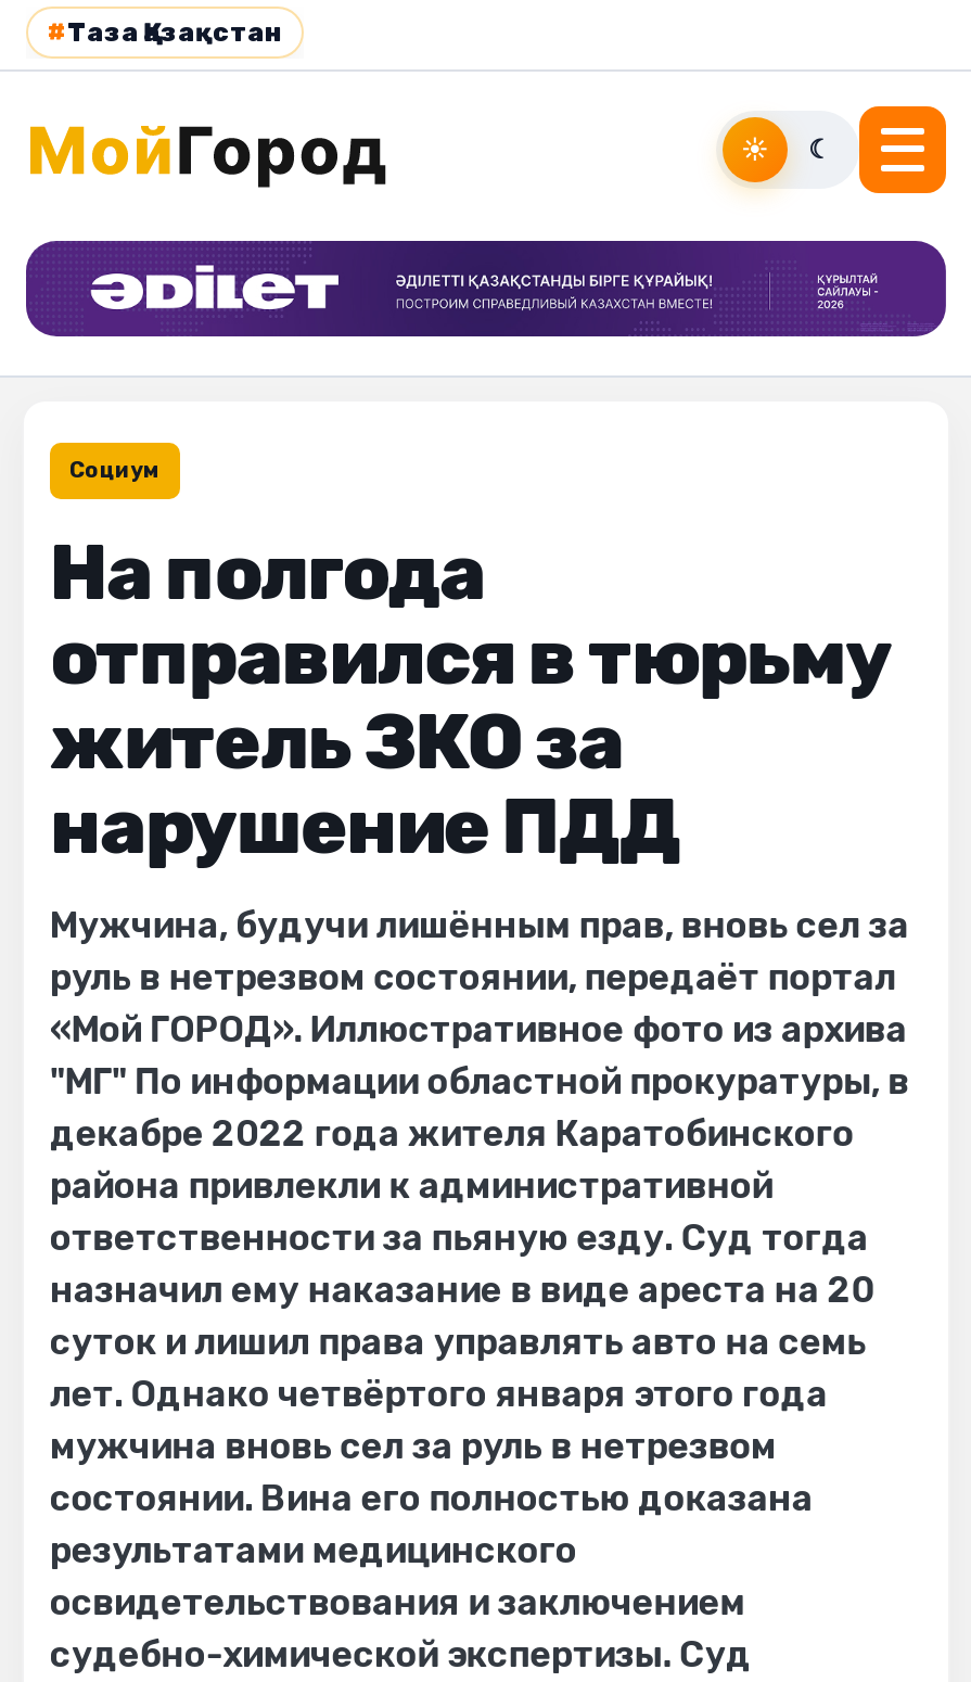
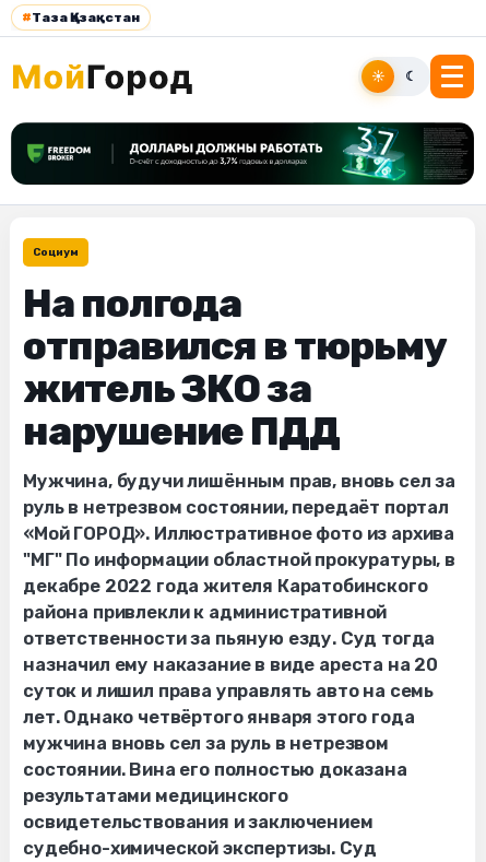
- [image]
+ [image]
